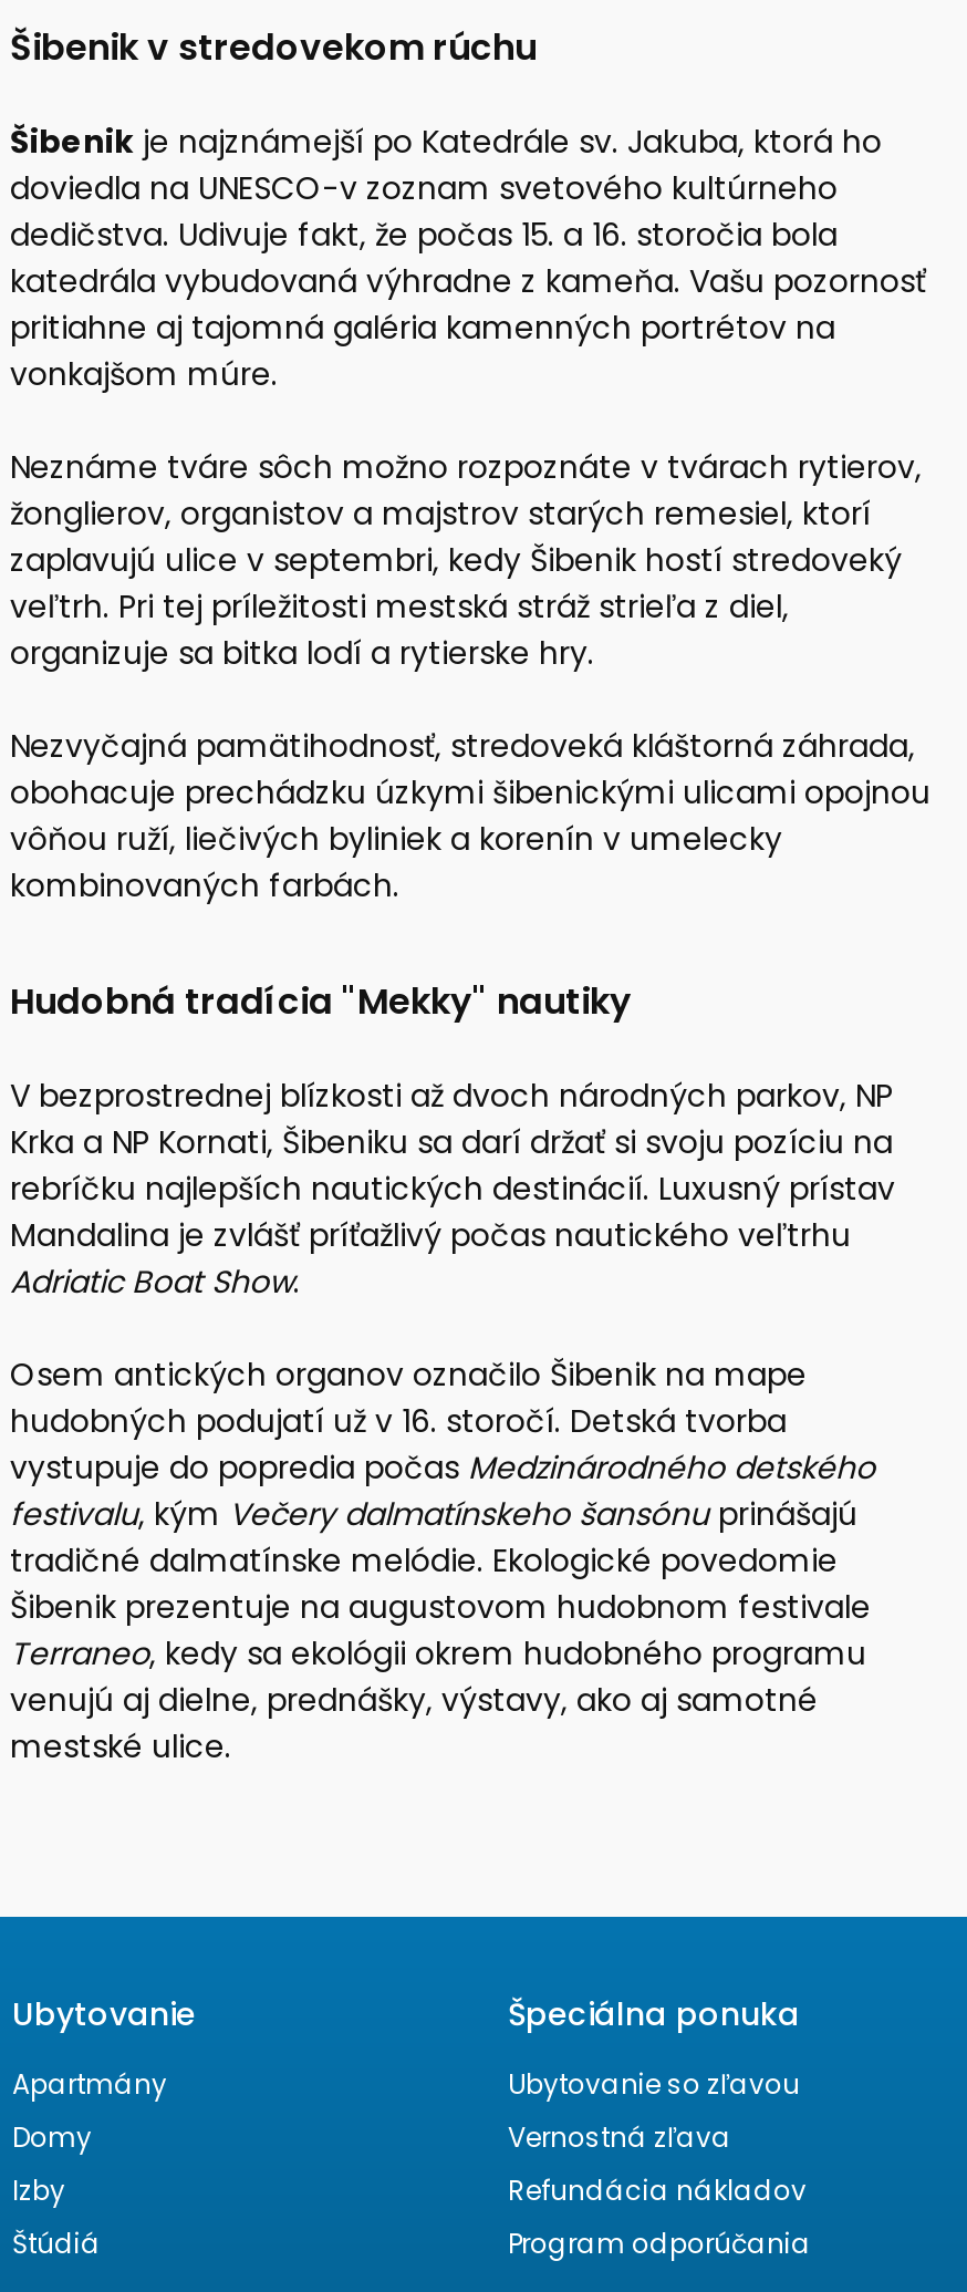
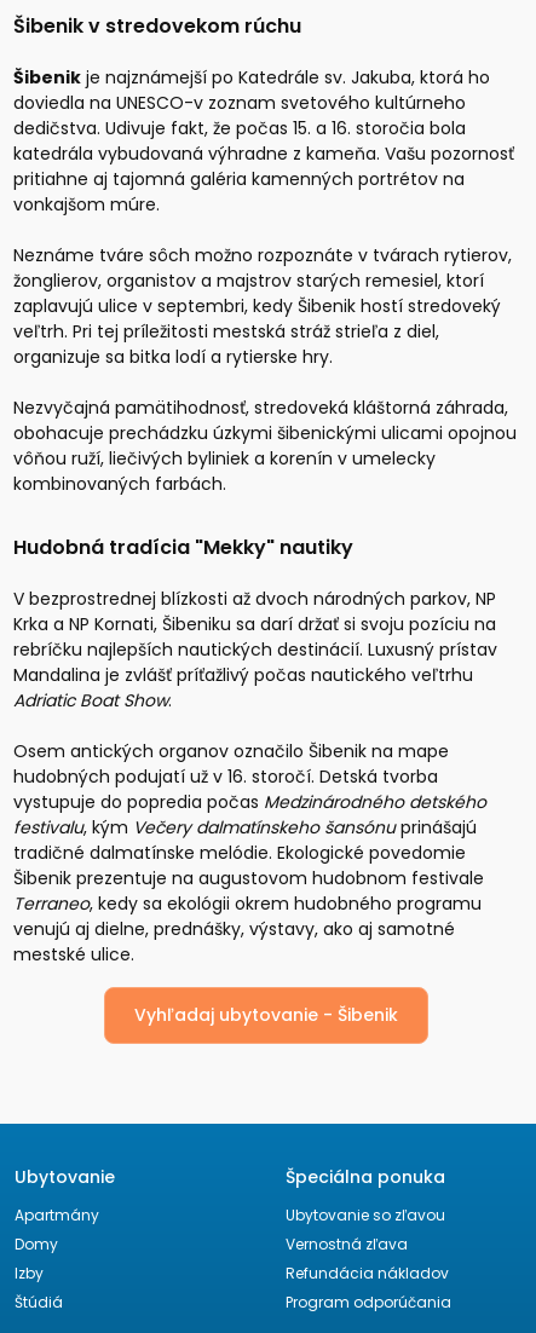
+ Vyhľadaj ubytovanie - Šibenik
